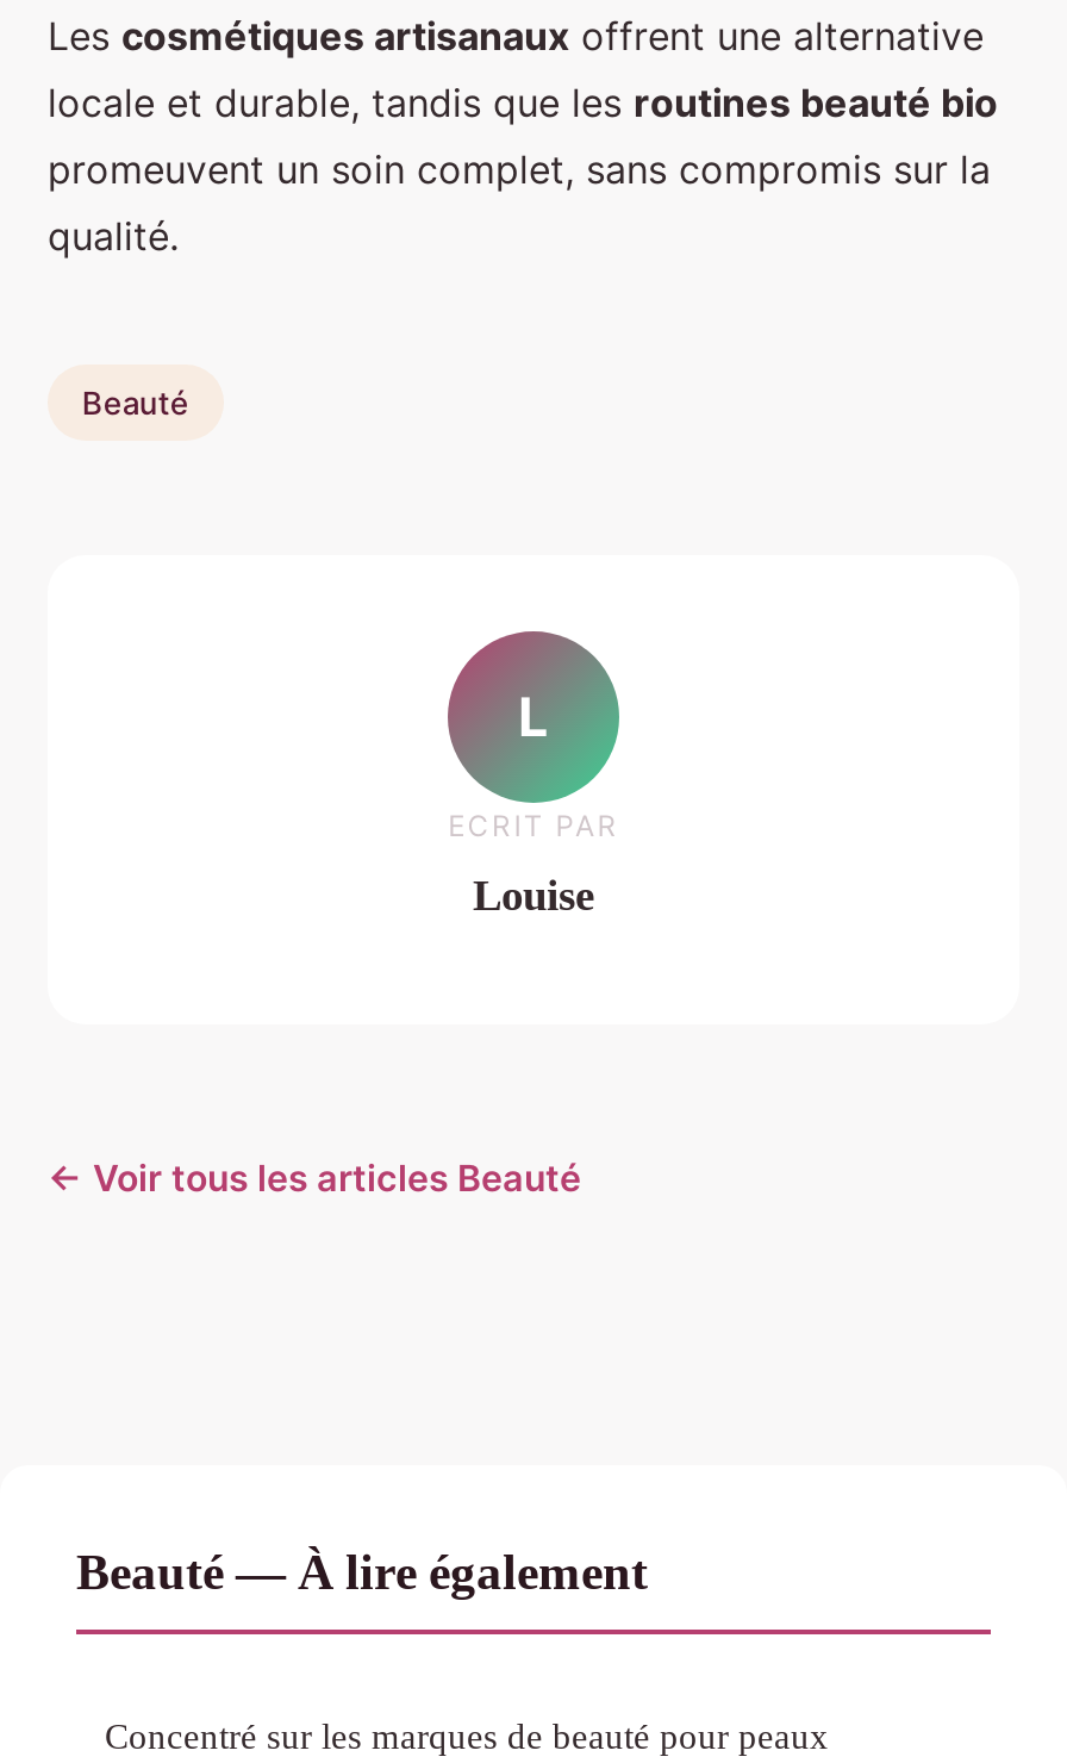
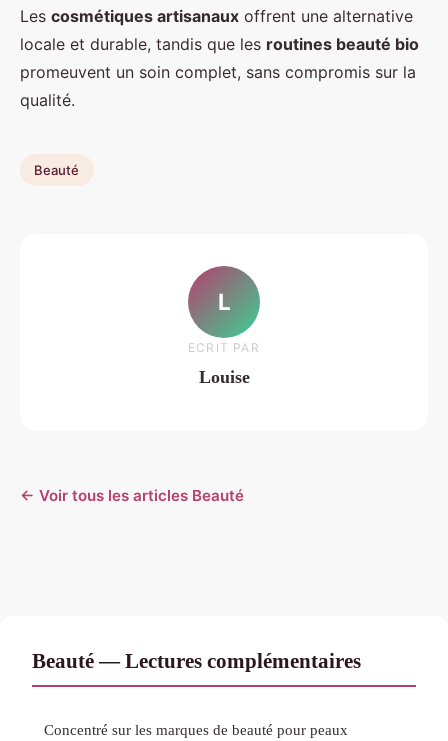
- Beauté — À lire également
+ Beauté — Lectures complémentaires
